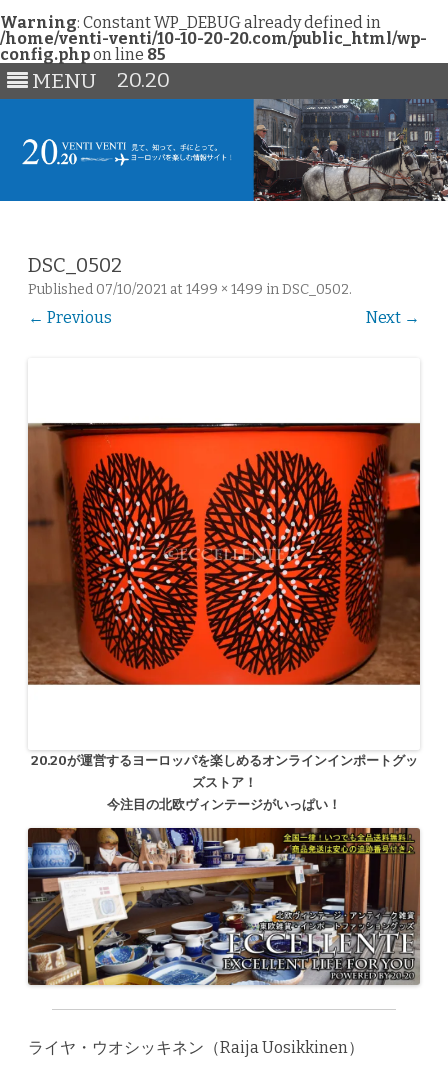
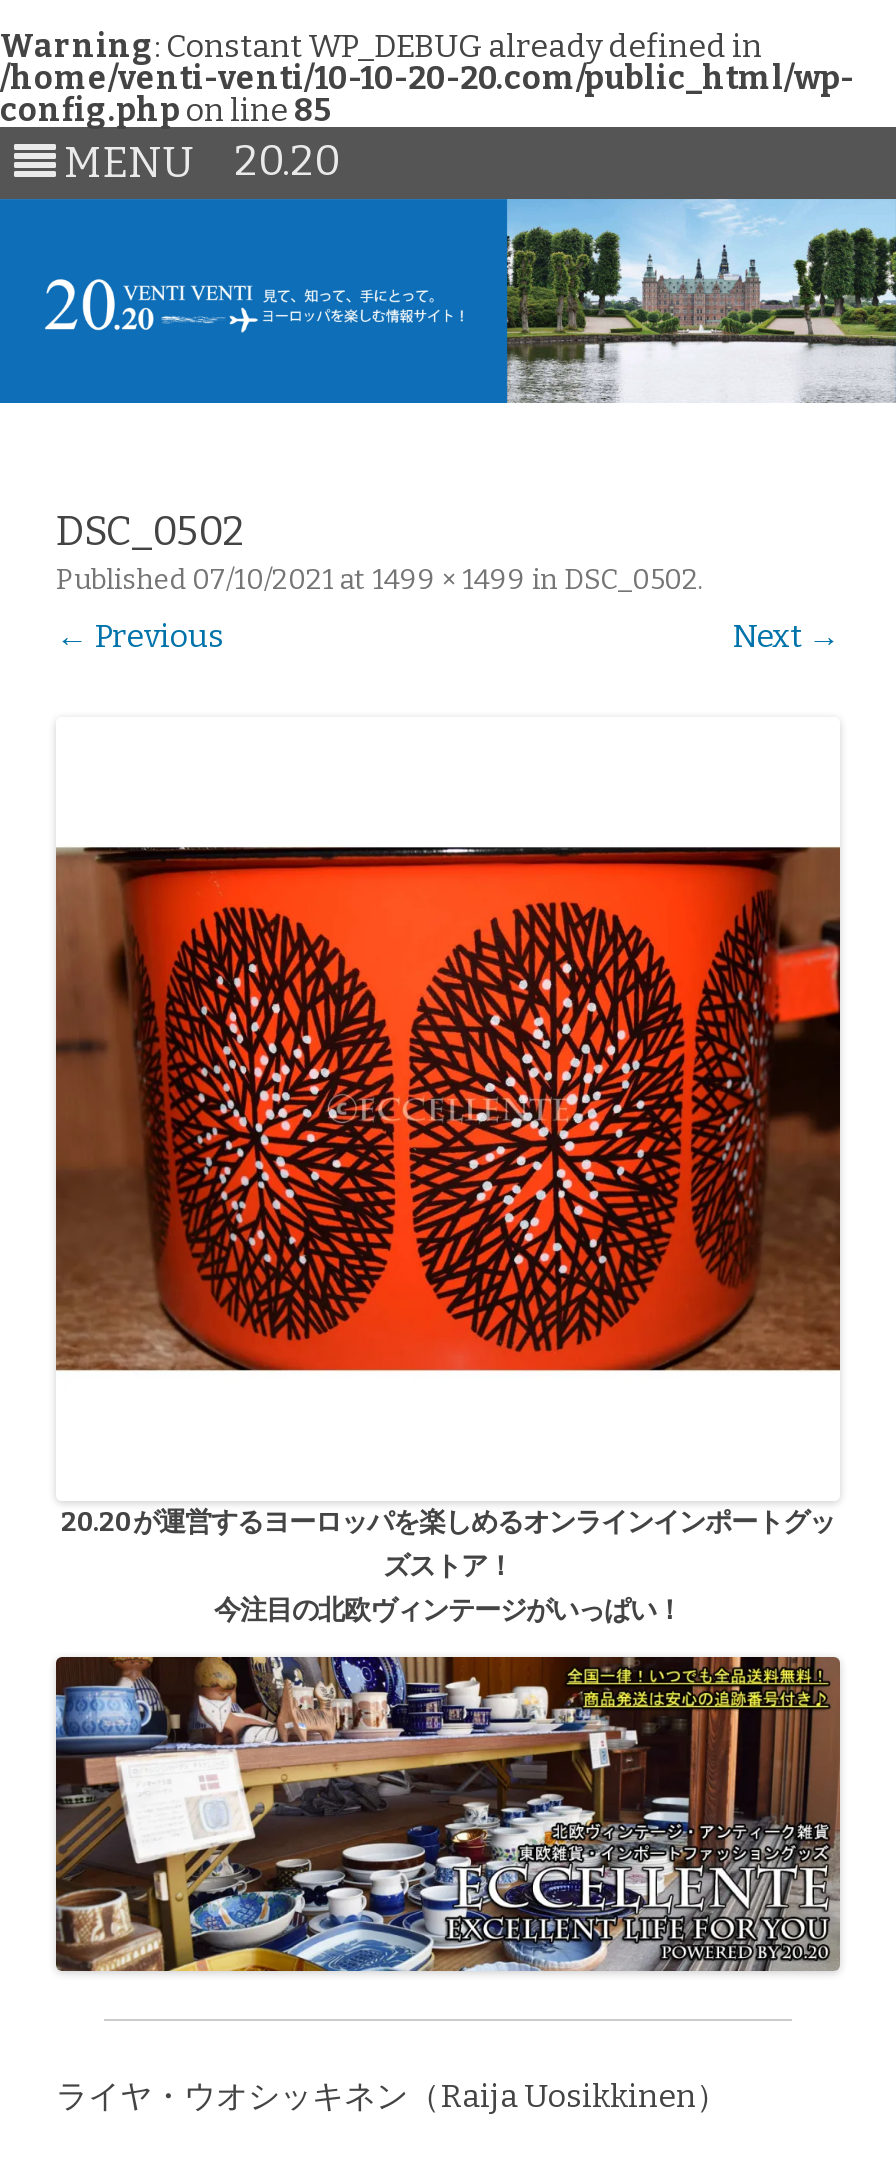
- [image]
+ [image]
